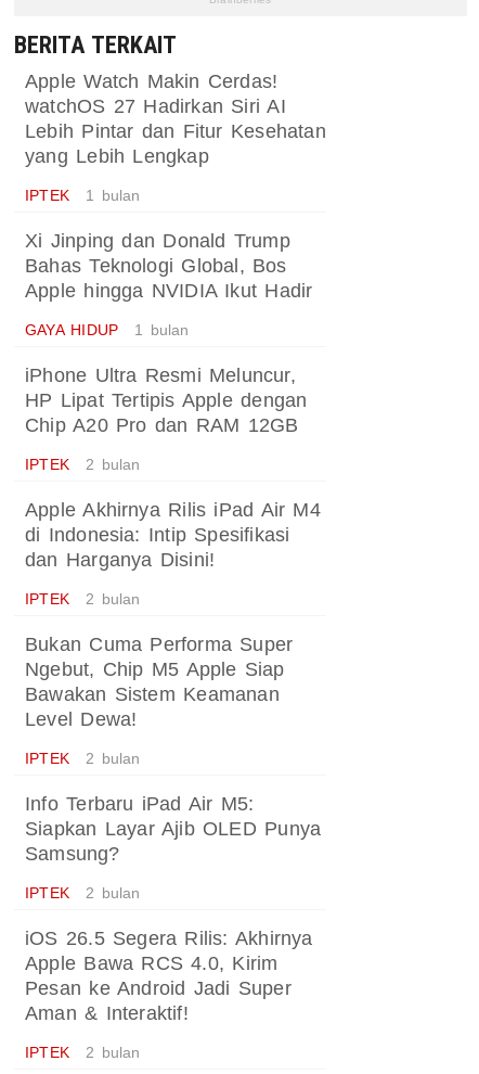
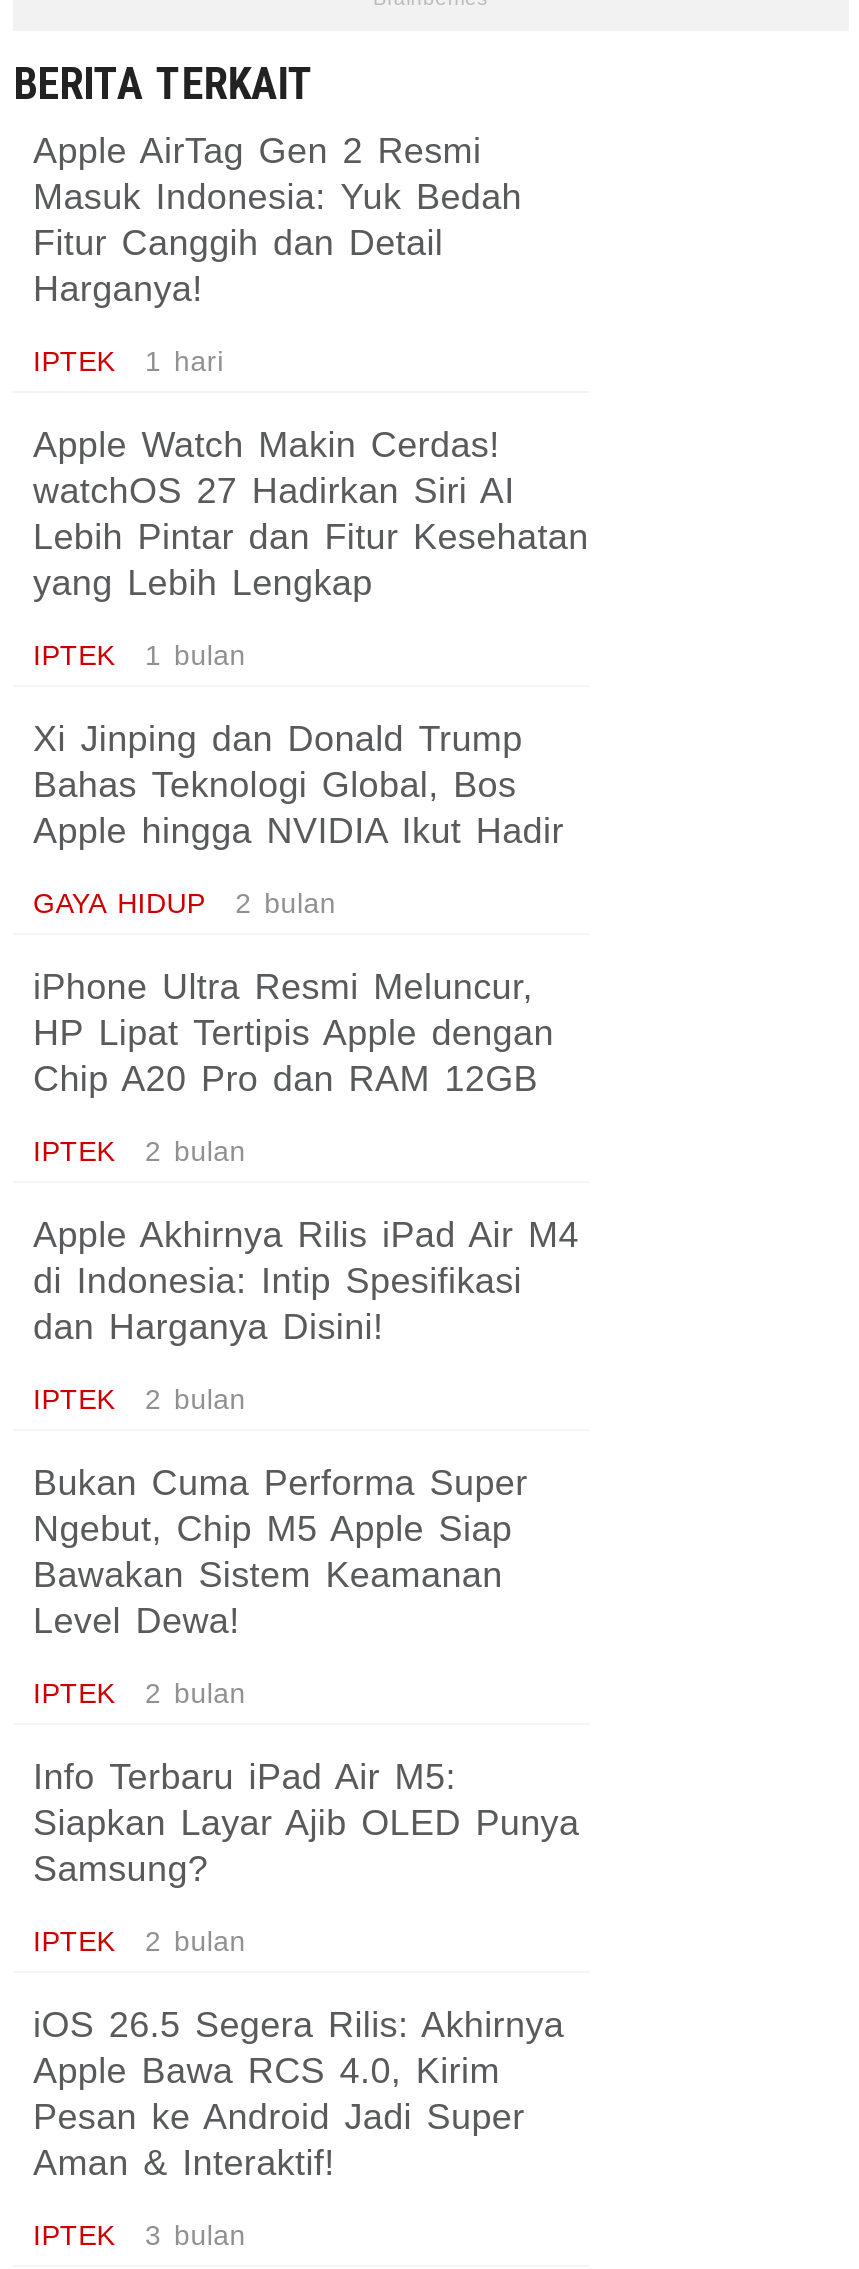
+ Apple AirTag Gen 2 Resmi
+ Masuk Indonesia: Yuk Bedah
+ Fitur Canggih dan Detail
+ Harganya!
+ IPTEK
+ 1 hari

- GAYA HIDUP 1 bulan
+ GAYA HIDUP 2 bulan

- IPTEK 2 bulan
+ IPTEK 3 bulan
